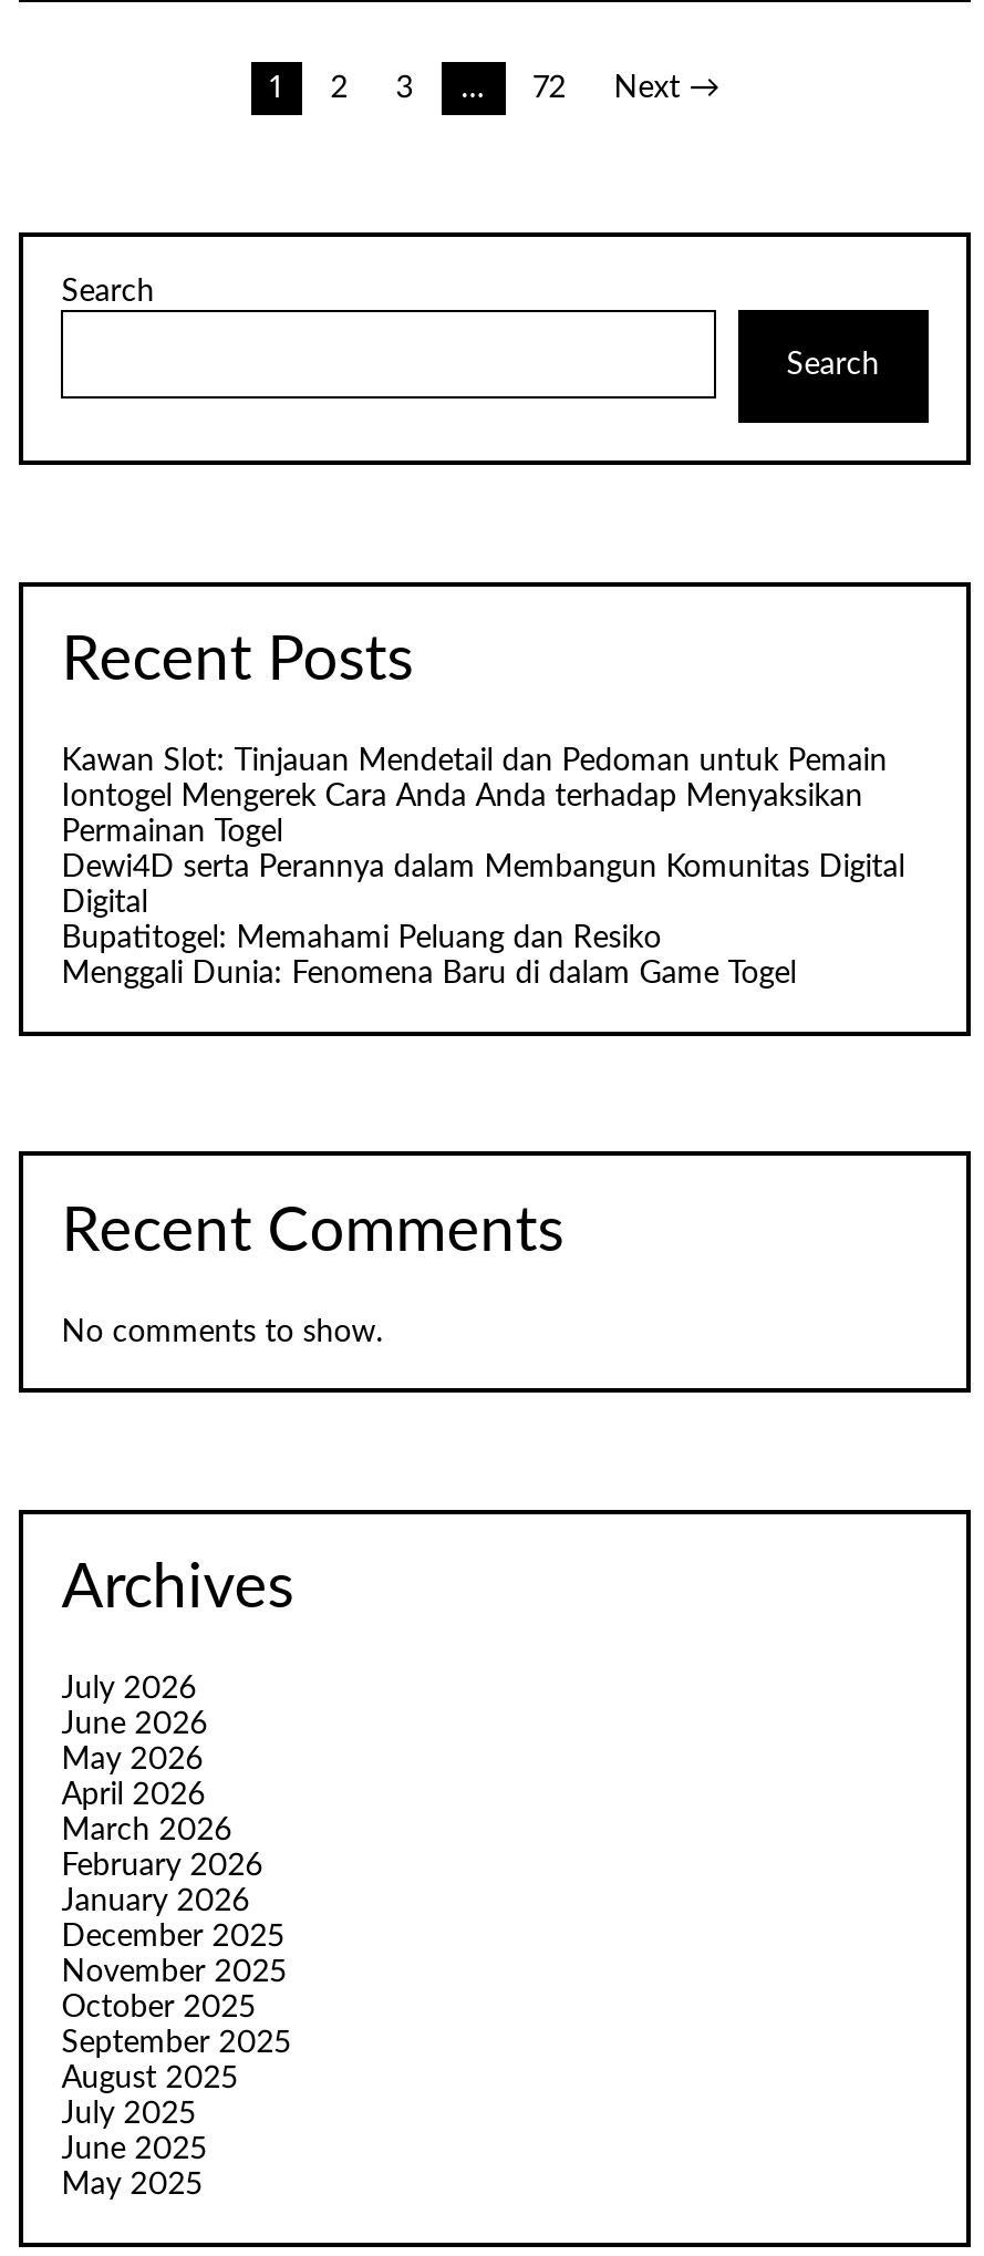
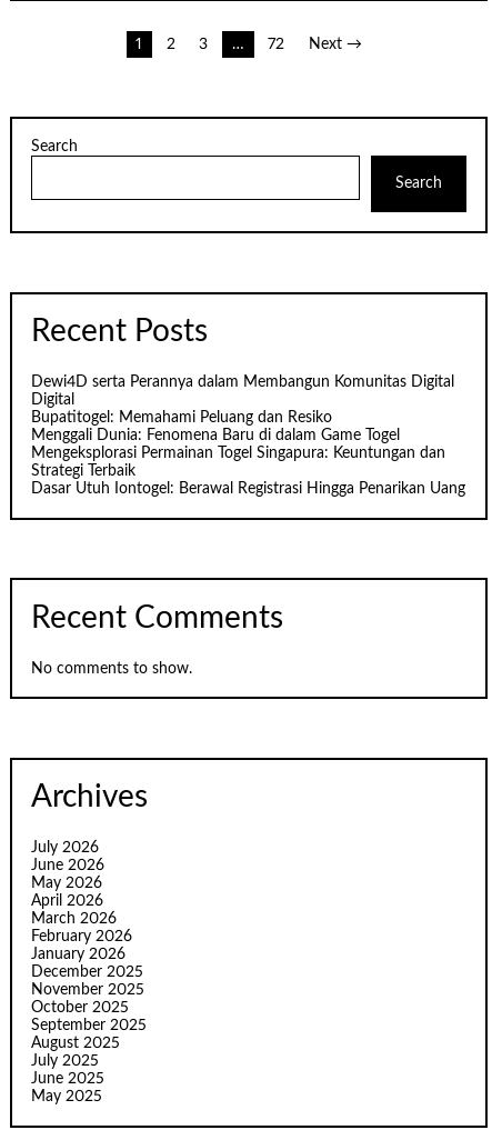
- Kawan Slot: Tinjauan Mendetail dan Pedoman untuk Pemain
- Iontogel Mengerek Cara Anda Anda terhadap Menyaksikan
- Permainan Togel

moved up: Dewi4D serta Perannya dalam Membangun Komunitas Digital | Digital | Bupatitogel: Memahami Peluang dan Resiko | Menggali Dunia: Fenomena Baru di dalam Game Togel

+ Mengeksplorasi Permainan Togel Singapura: Keuntungan dan
+ Strategi Terbaik
+ Dasar Utuh Iontogel: Berawal Registrasi Hingga Penarikan Uang
